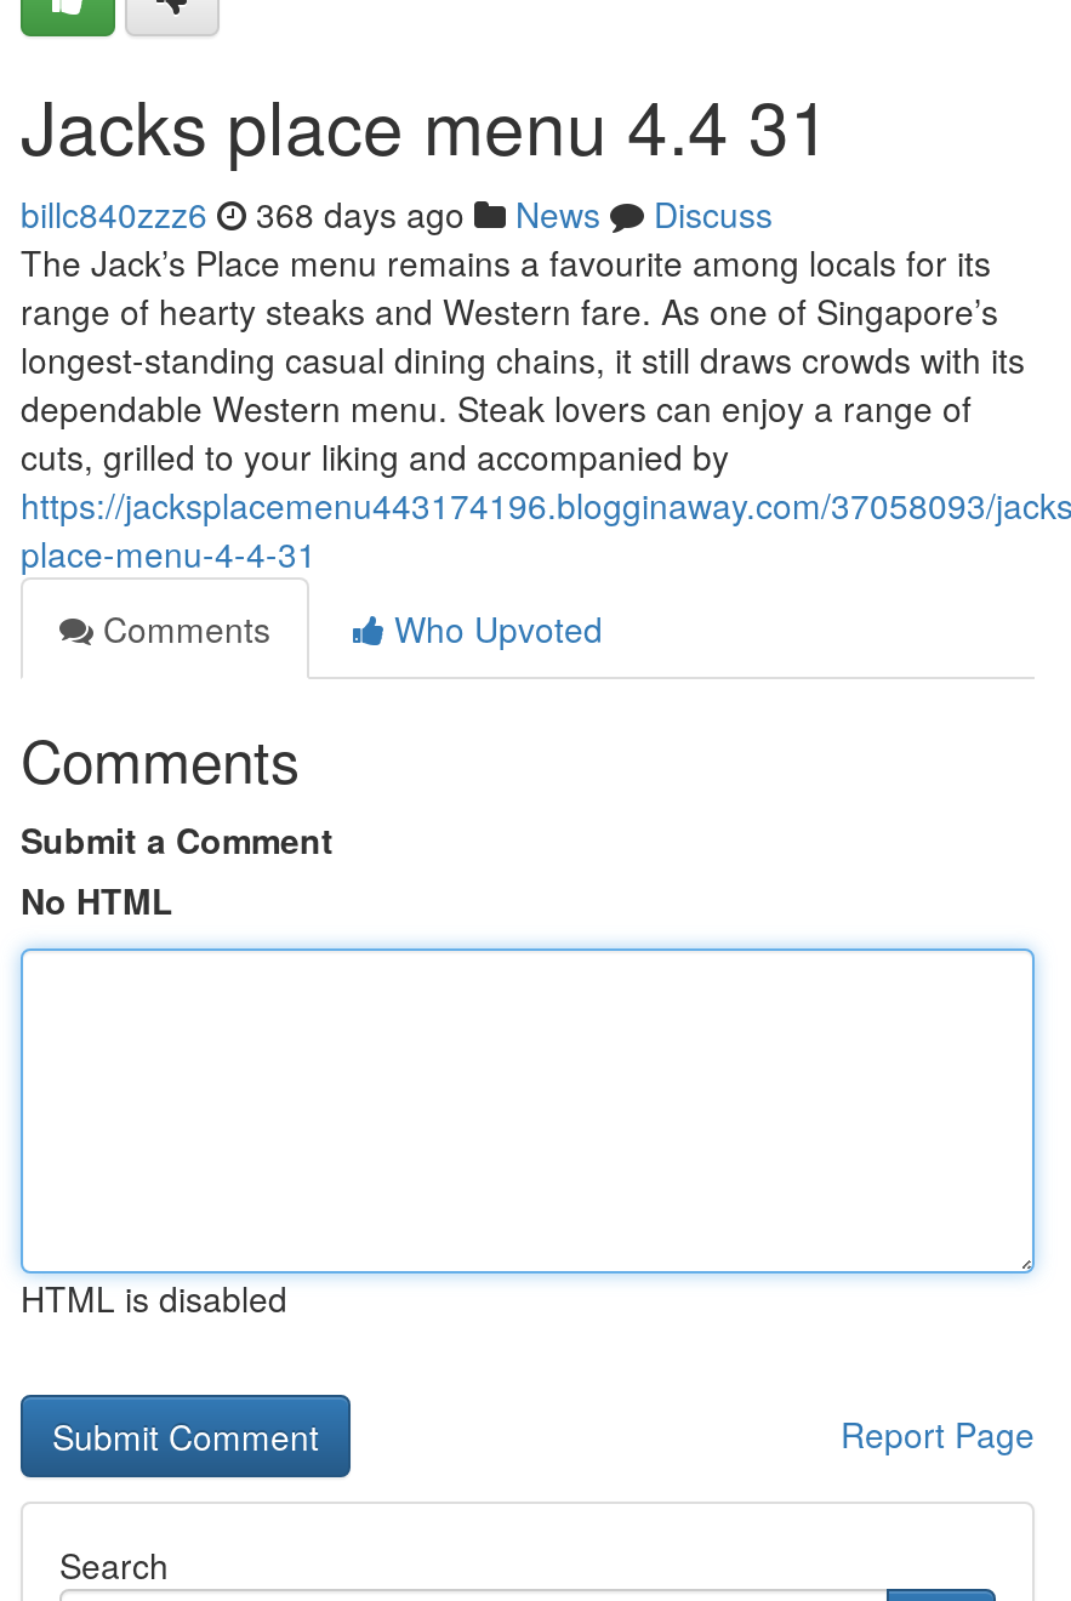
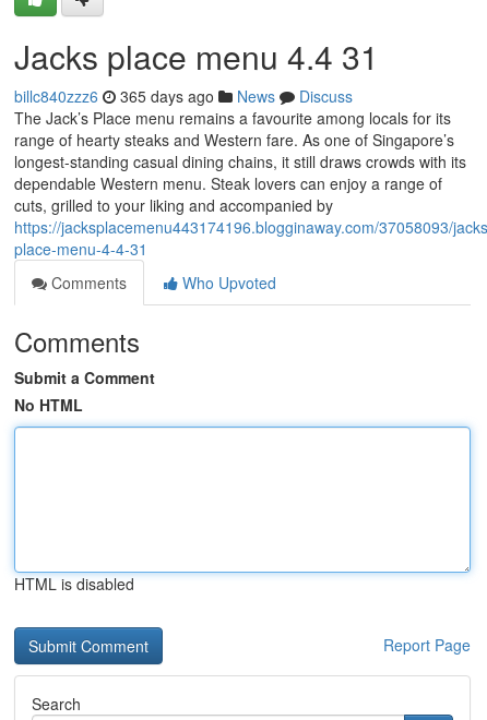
- billc840zzz6 368 days ago News Discuss
+ billc840zzz6 365 days ago News Discuss
